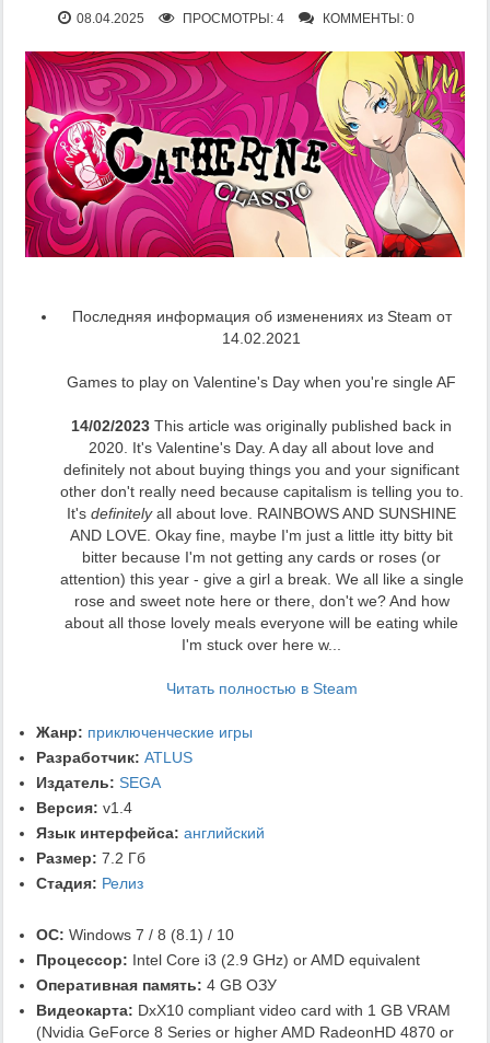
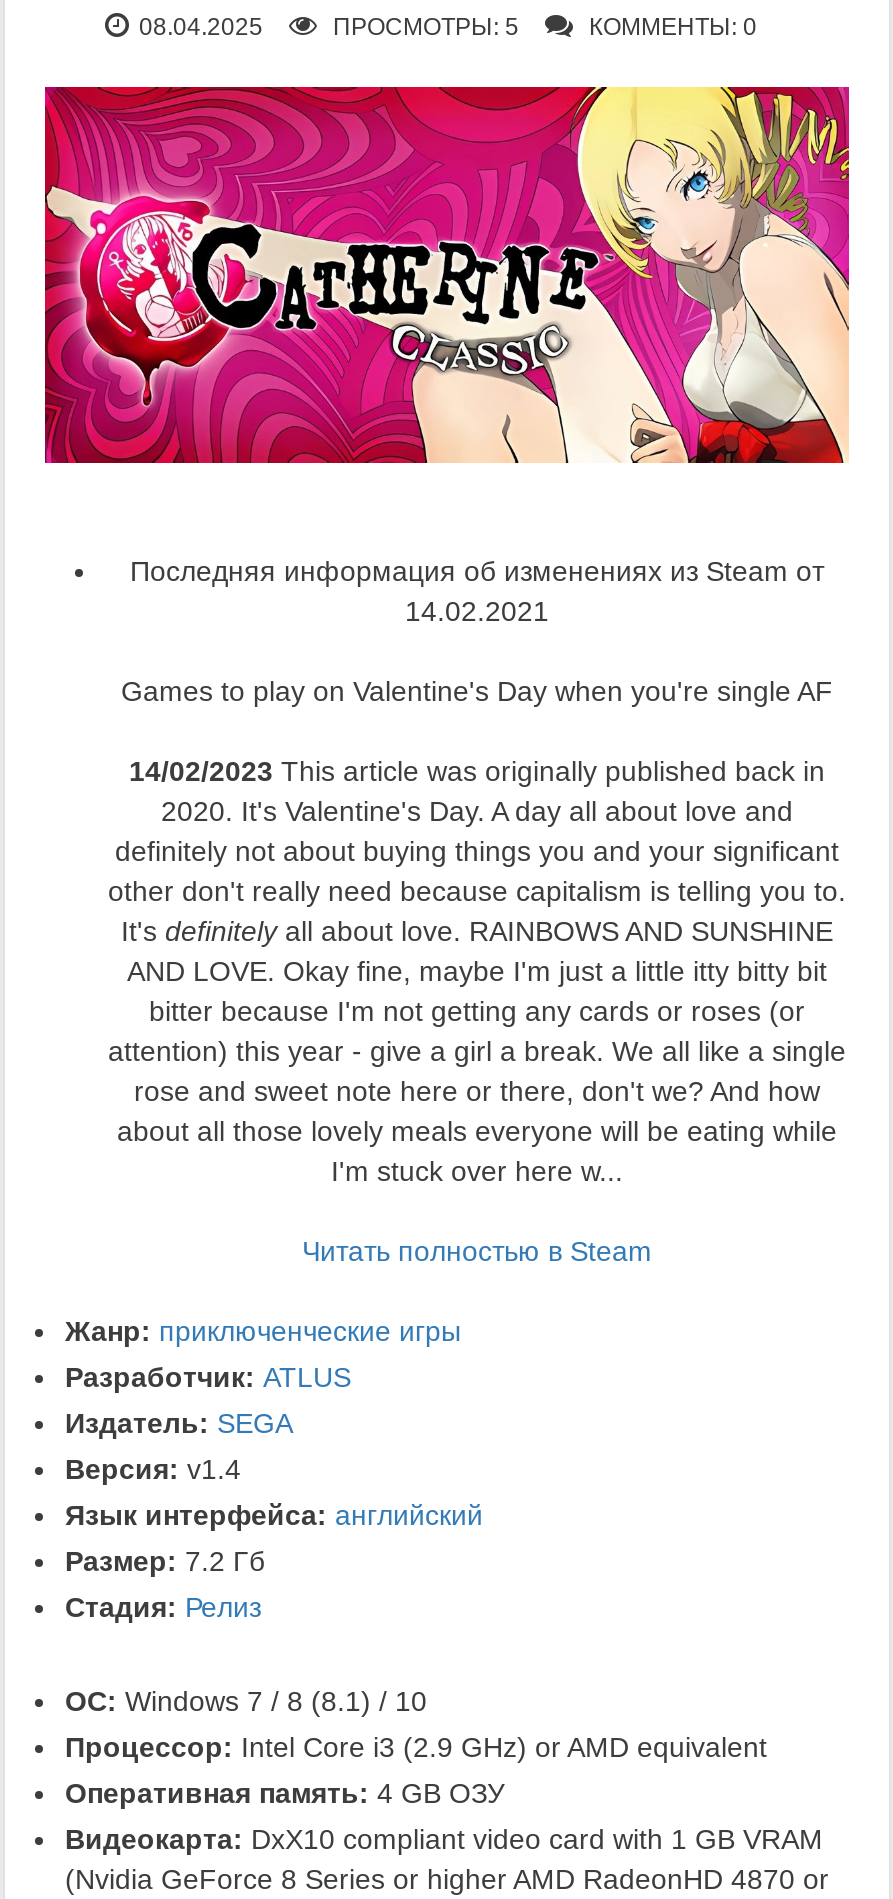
- ПРОСМОТРЫ: 4
+ ПРОСМОТРЫ: 5
